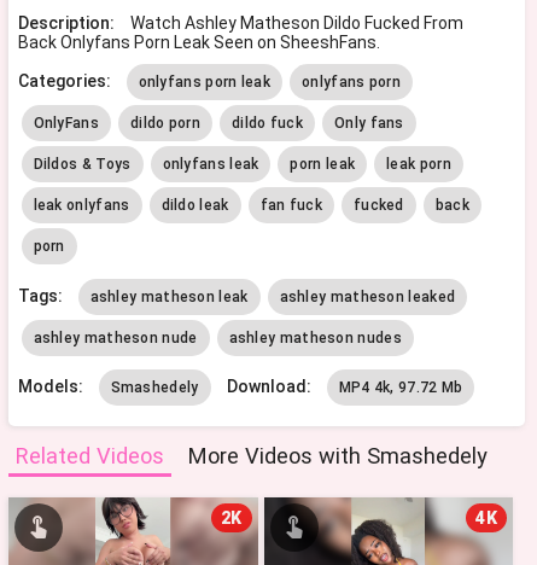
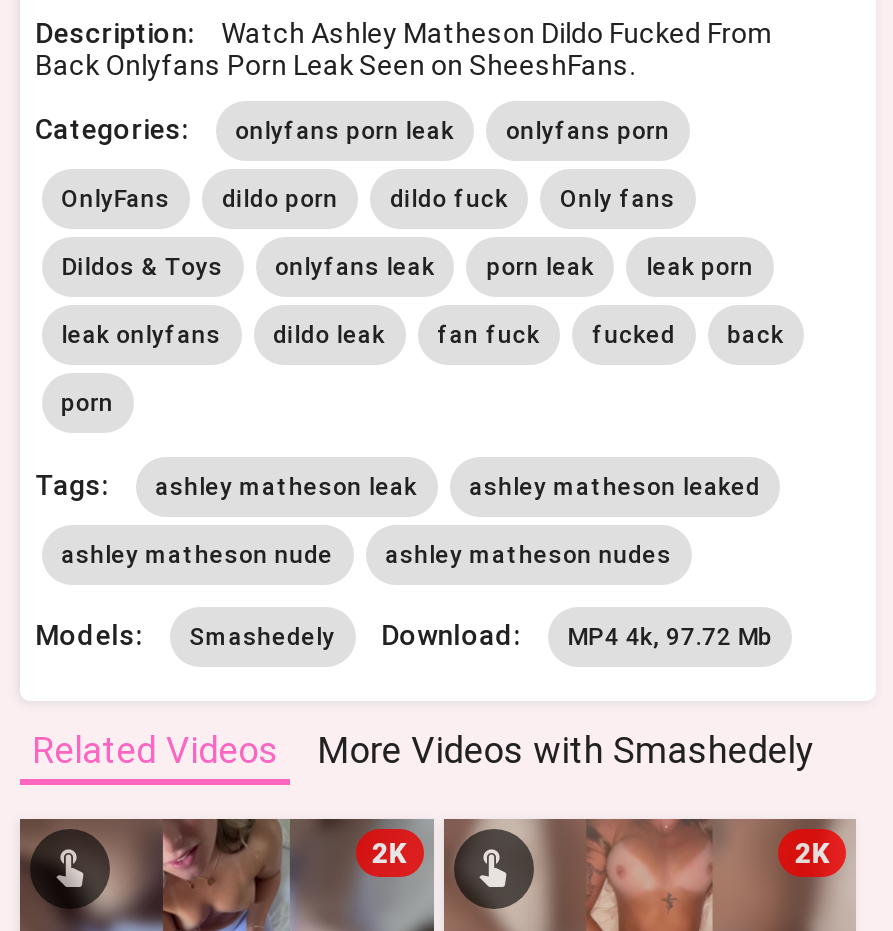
- 4K
+ 2K
